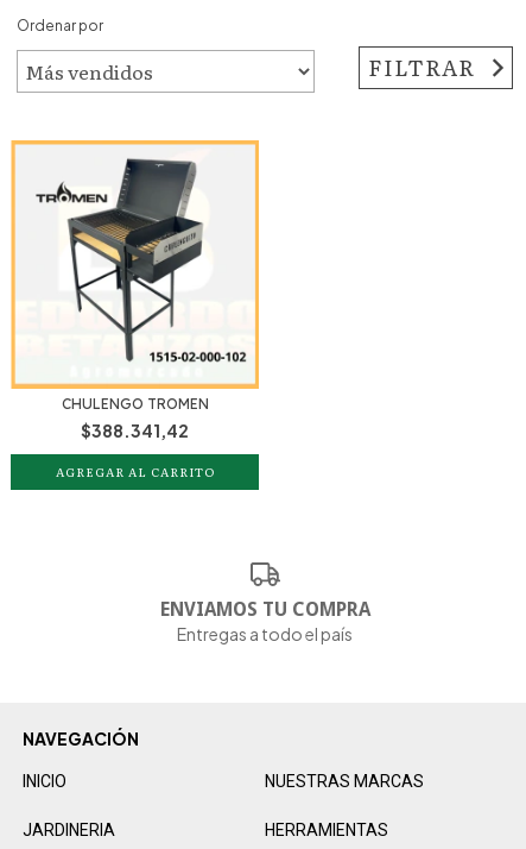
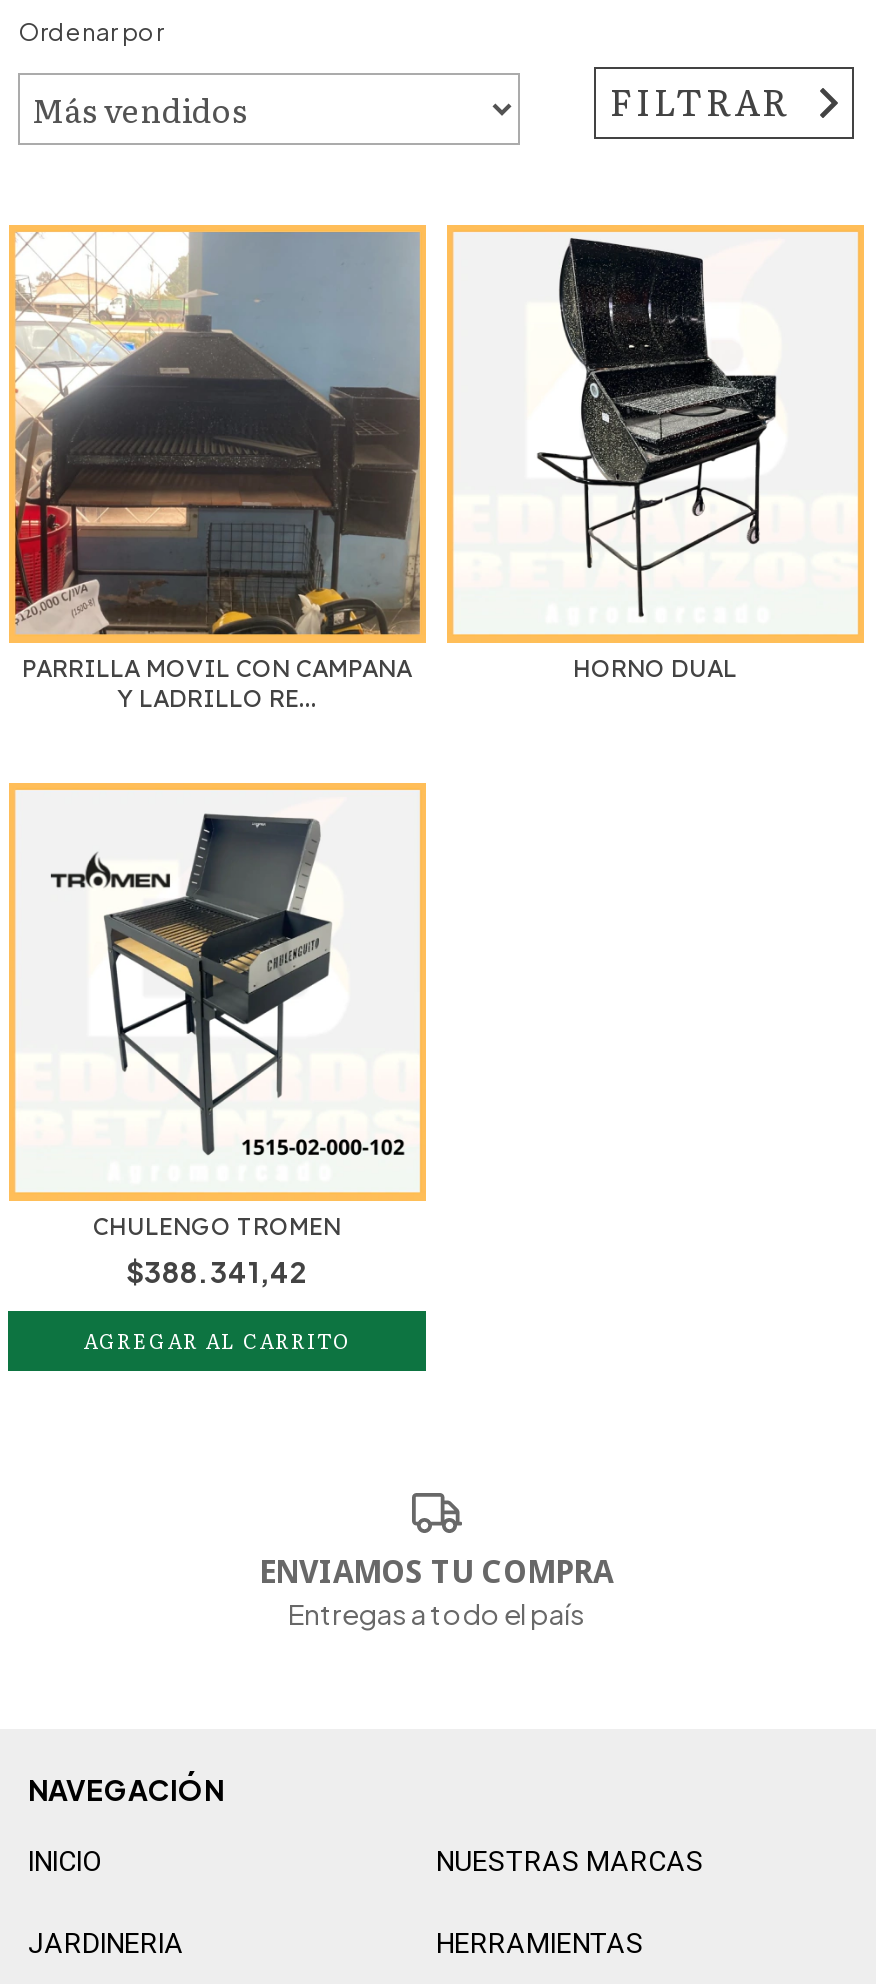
+ [image]
+ PARRILLA MOVIL CON CAMPANA
+ Y LADRILLO RE...

+ [image]
+ HORNO DUAL
